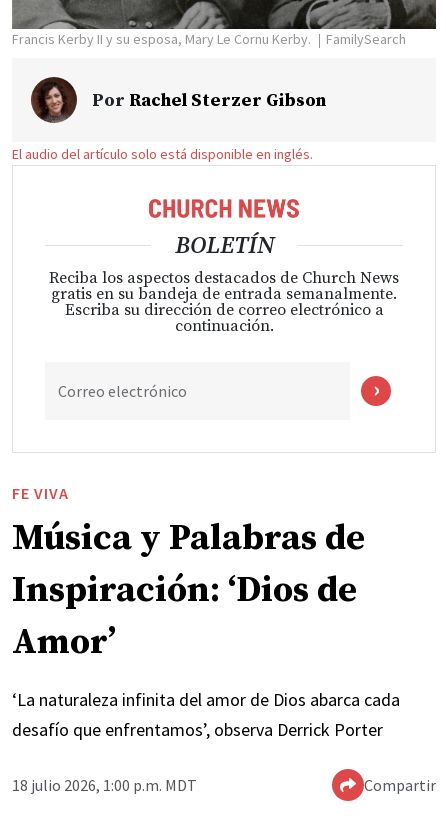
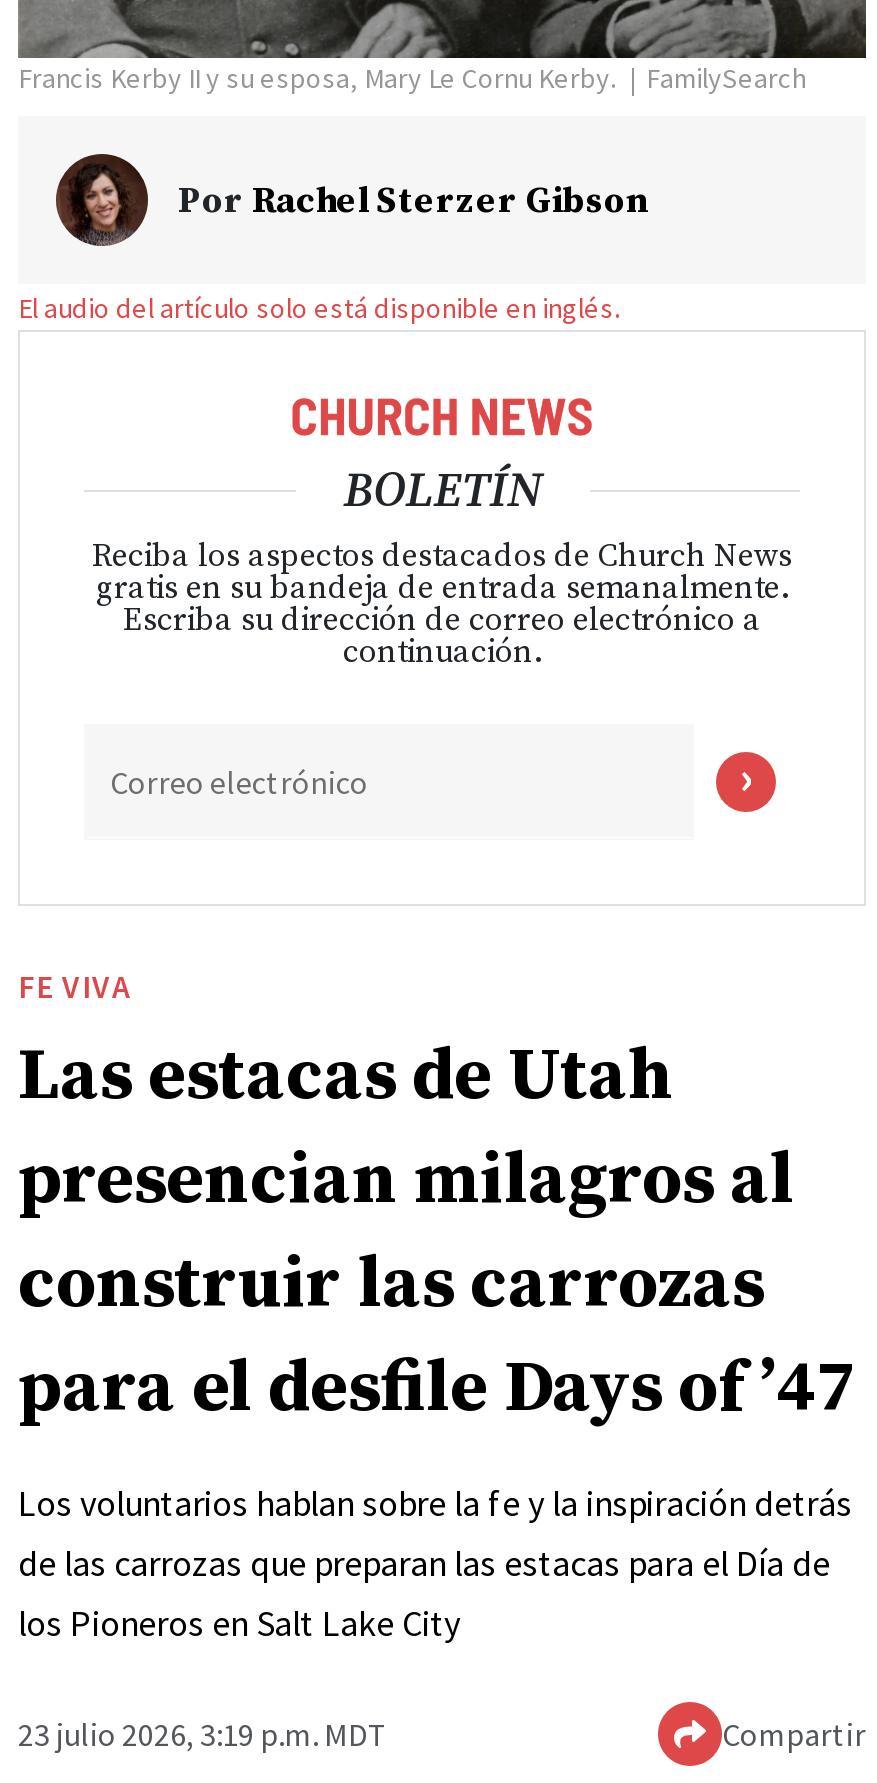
- Música y Palabras de
- Inspiración: ‘Dios de
- Amor’
+ Las estacas de Utah
+ presencian milagros al
+ construir las carrozas
+ para el desfile Days of ’47

- ‘La naturaleza infinita del amor de Dios abarca cada
- desafío que enfrentamos’, observa Derrick Porter
+ Los voluntarios hablan sobre la fe y la inspiración detrás
+ de las carrozas que preparan las estacas para el Día de
+ los Pioneros en Salt Lake City

- 18 julio 2026, 1:00 p.m. MDT
+ 23 julio 2026, 3:19 p.m. MDT
